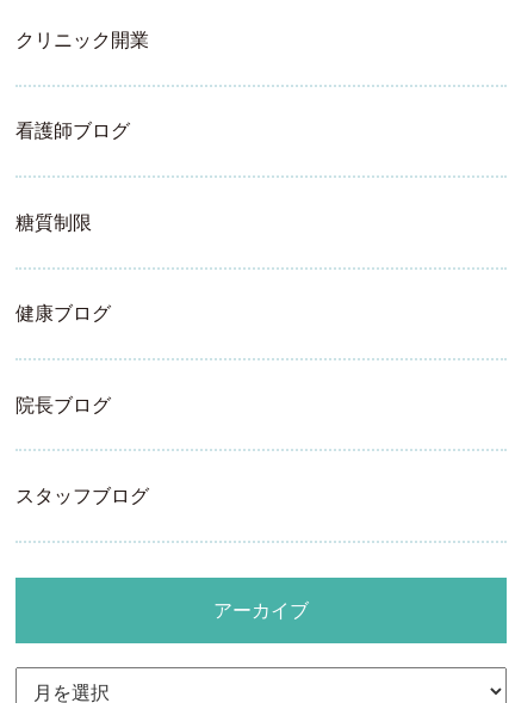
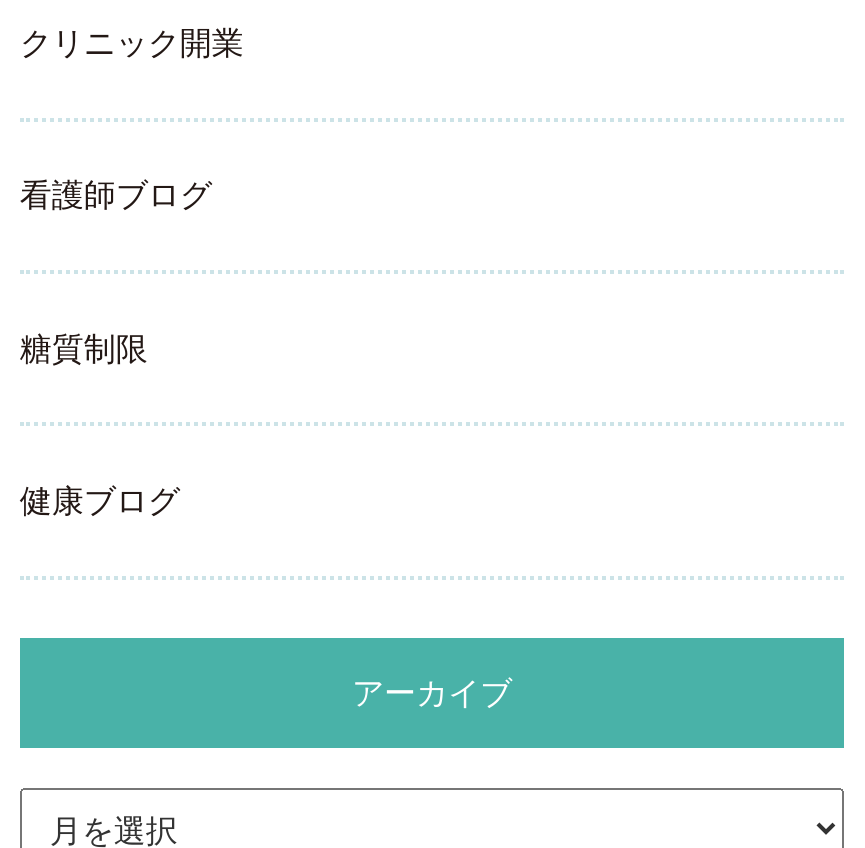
- 院長ブログ

- スタッフブログ
